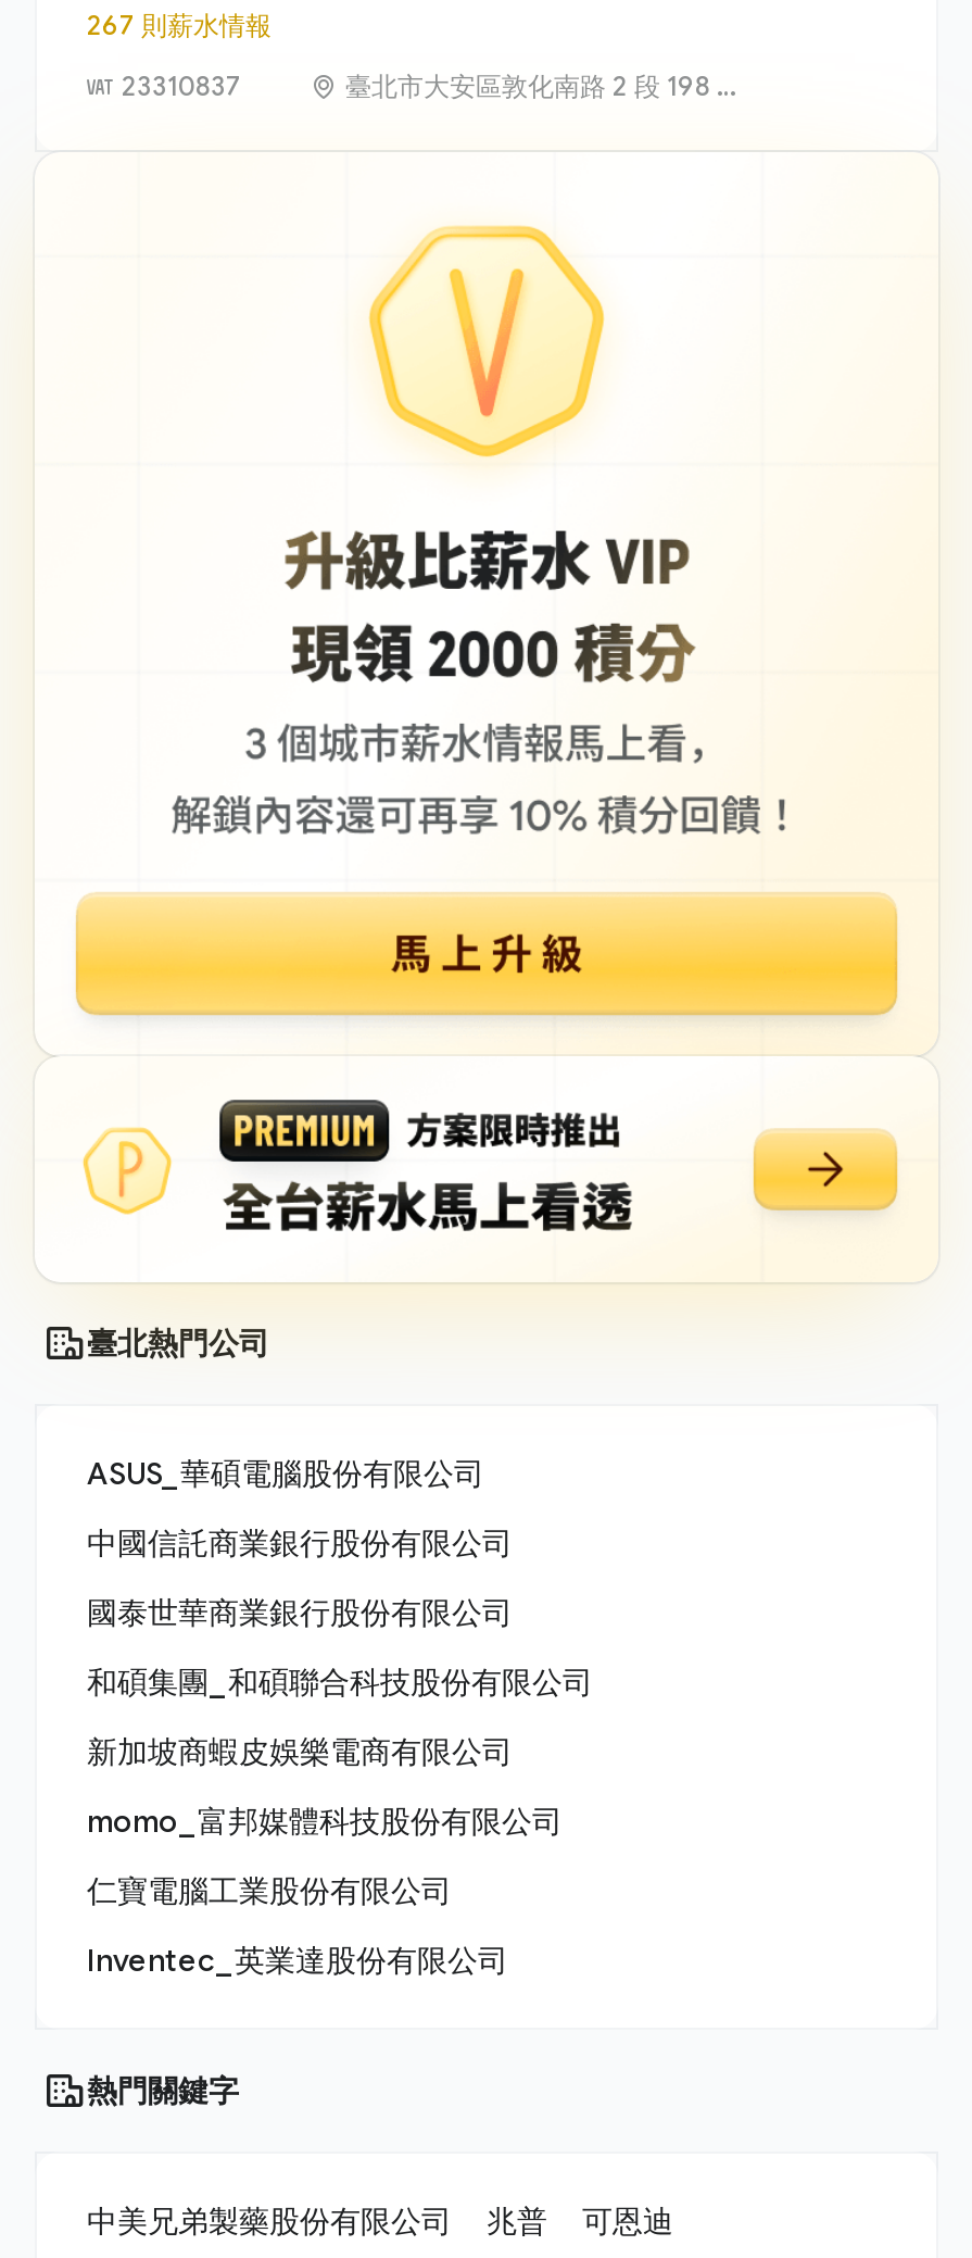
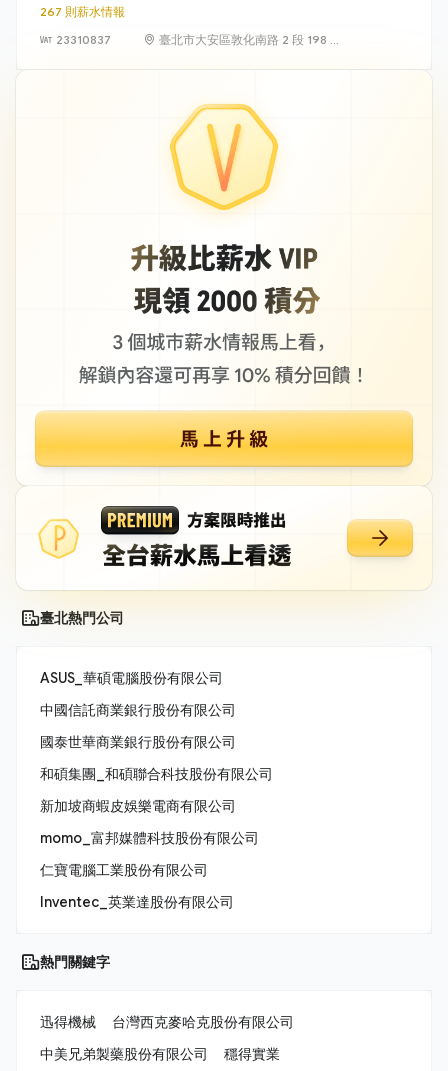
+ 迅得機械
+ 台灣西克麥哈克股份有限公司

- 兆普
- 可恩迪
+ 穩得實業
